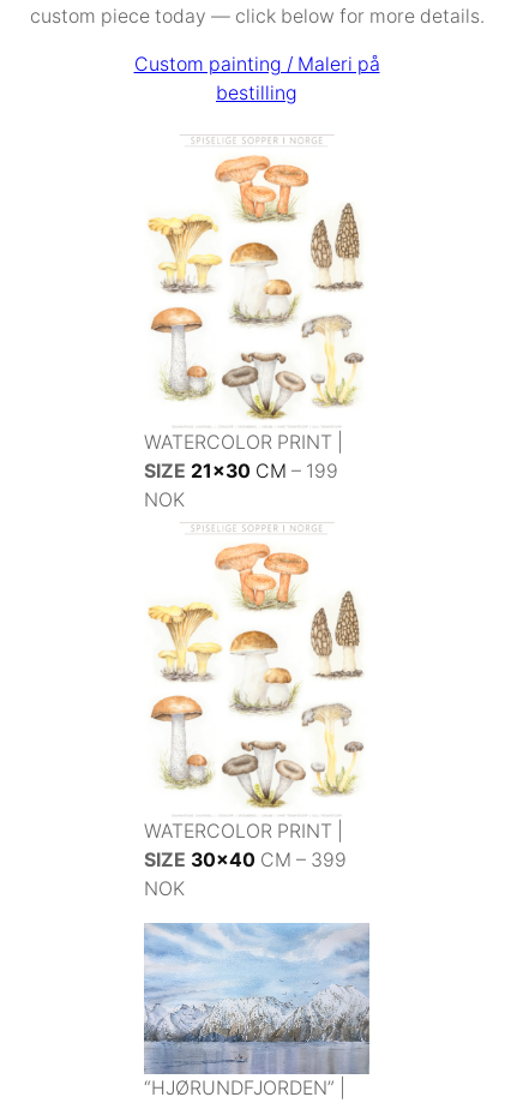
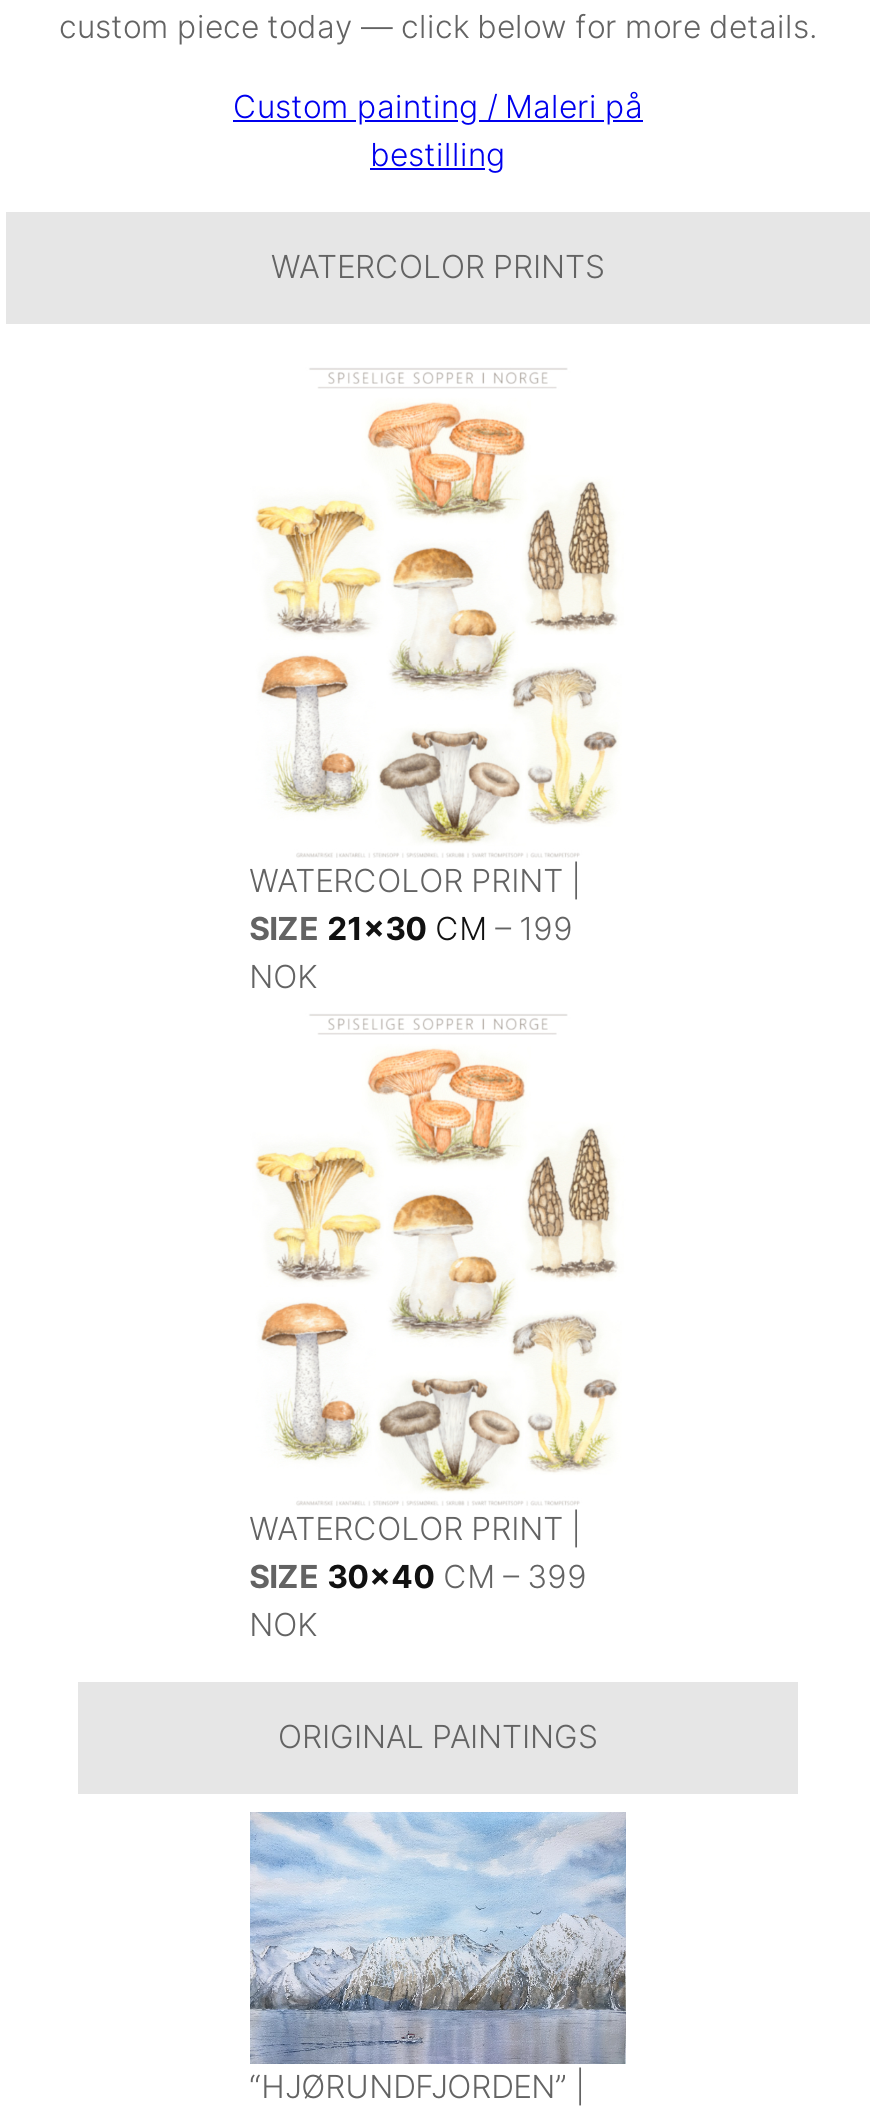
+ WATERCOLOR PRINTS

+ ORIGINAL PAINTINGS
